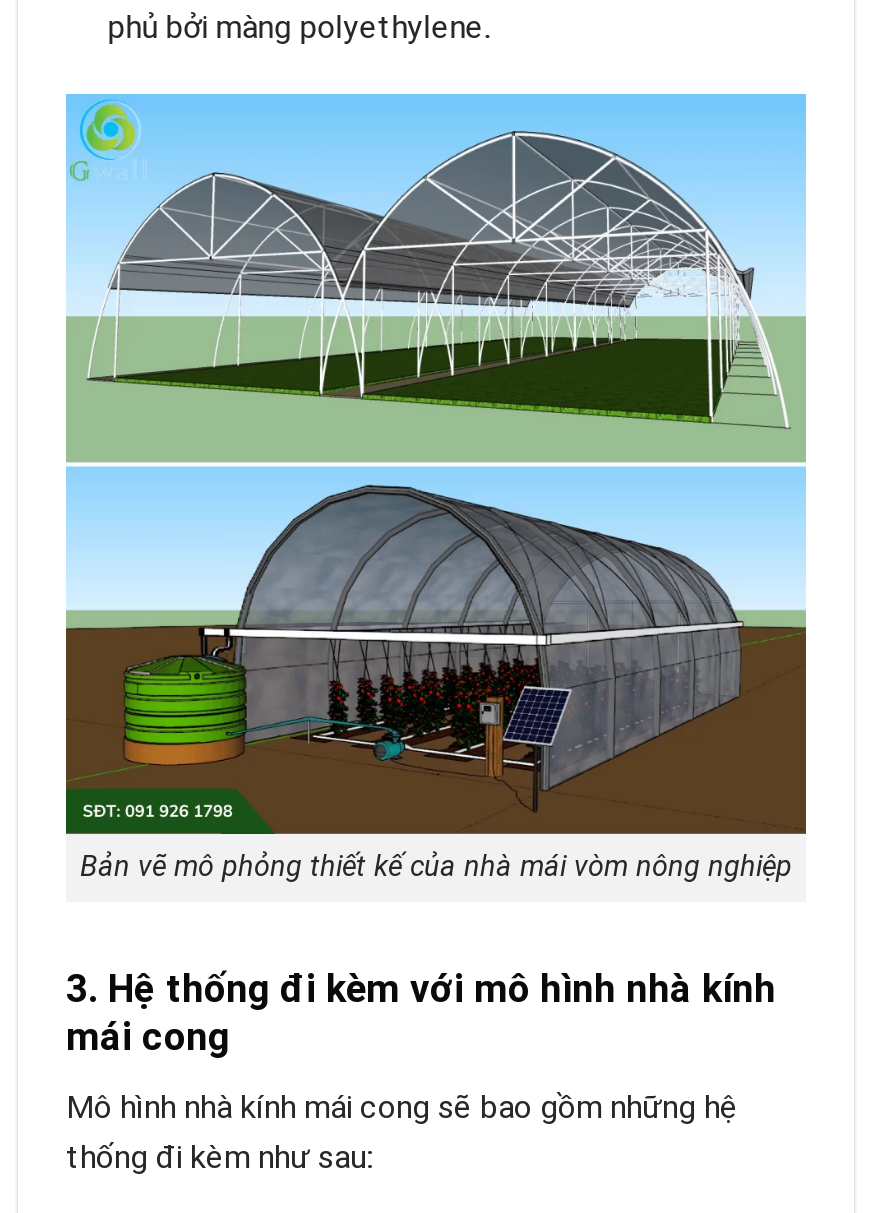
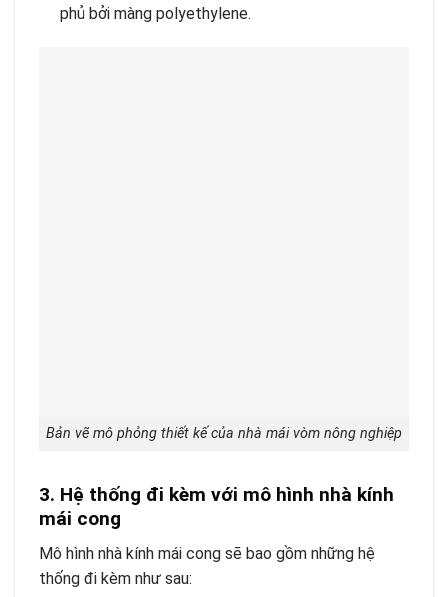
- [image]
